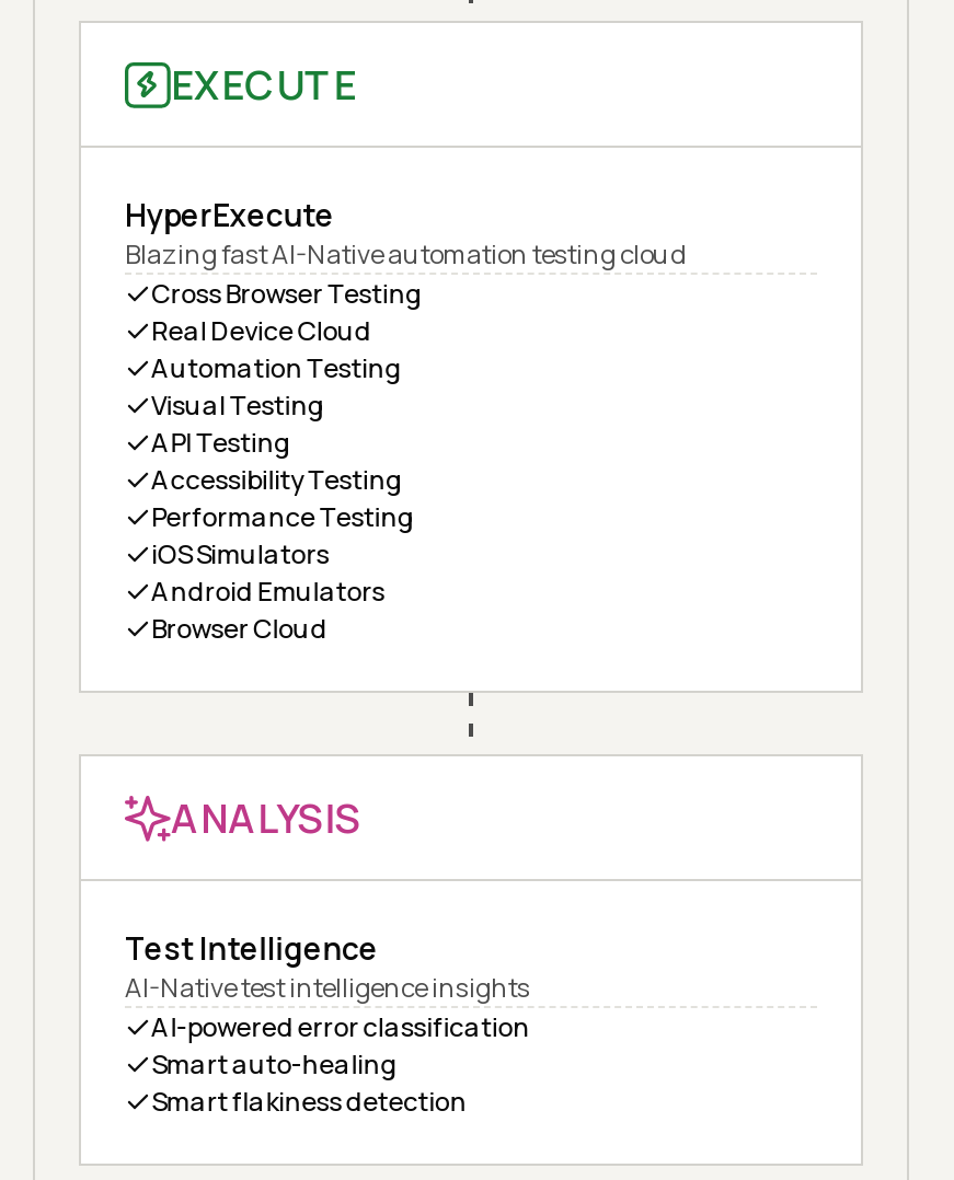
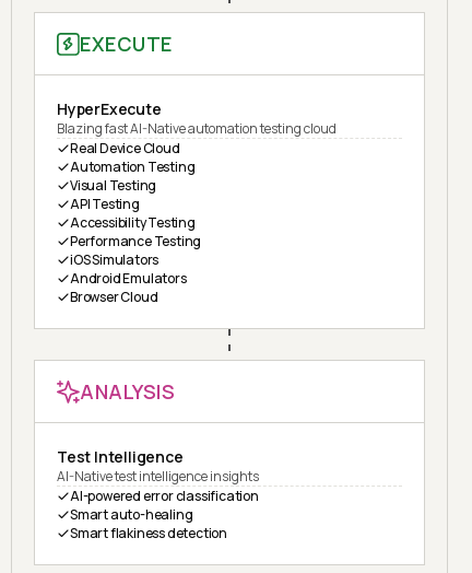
- Cross Browser Testing
